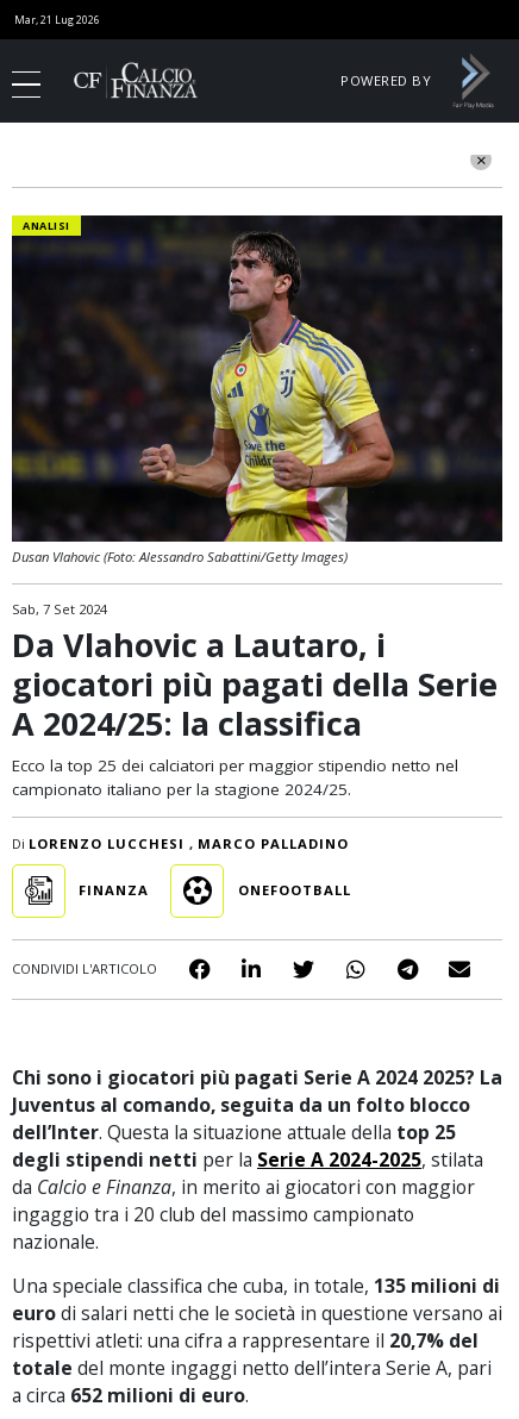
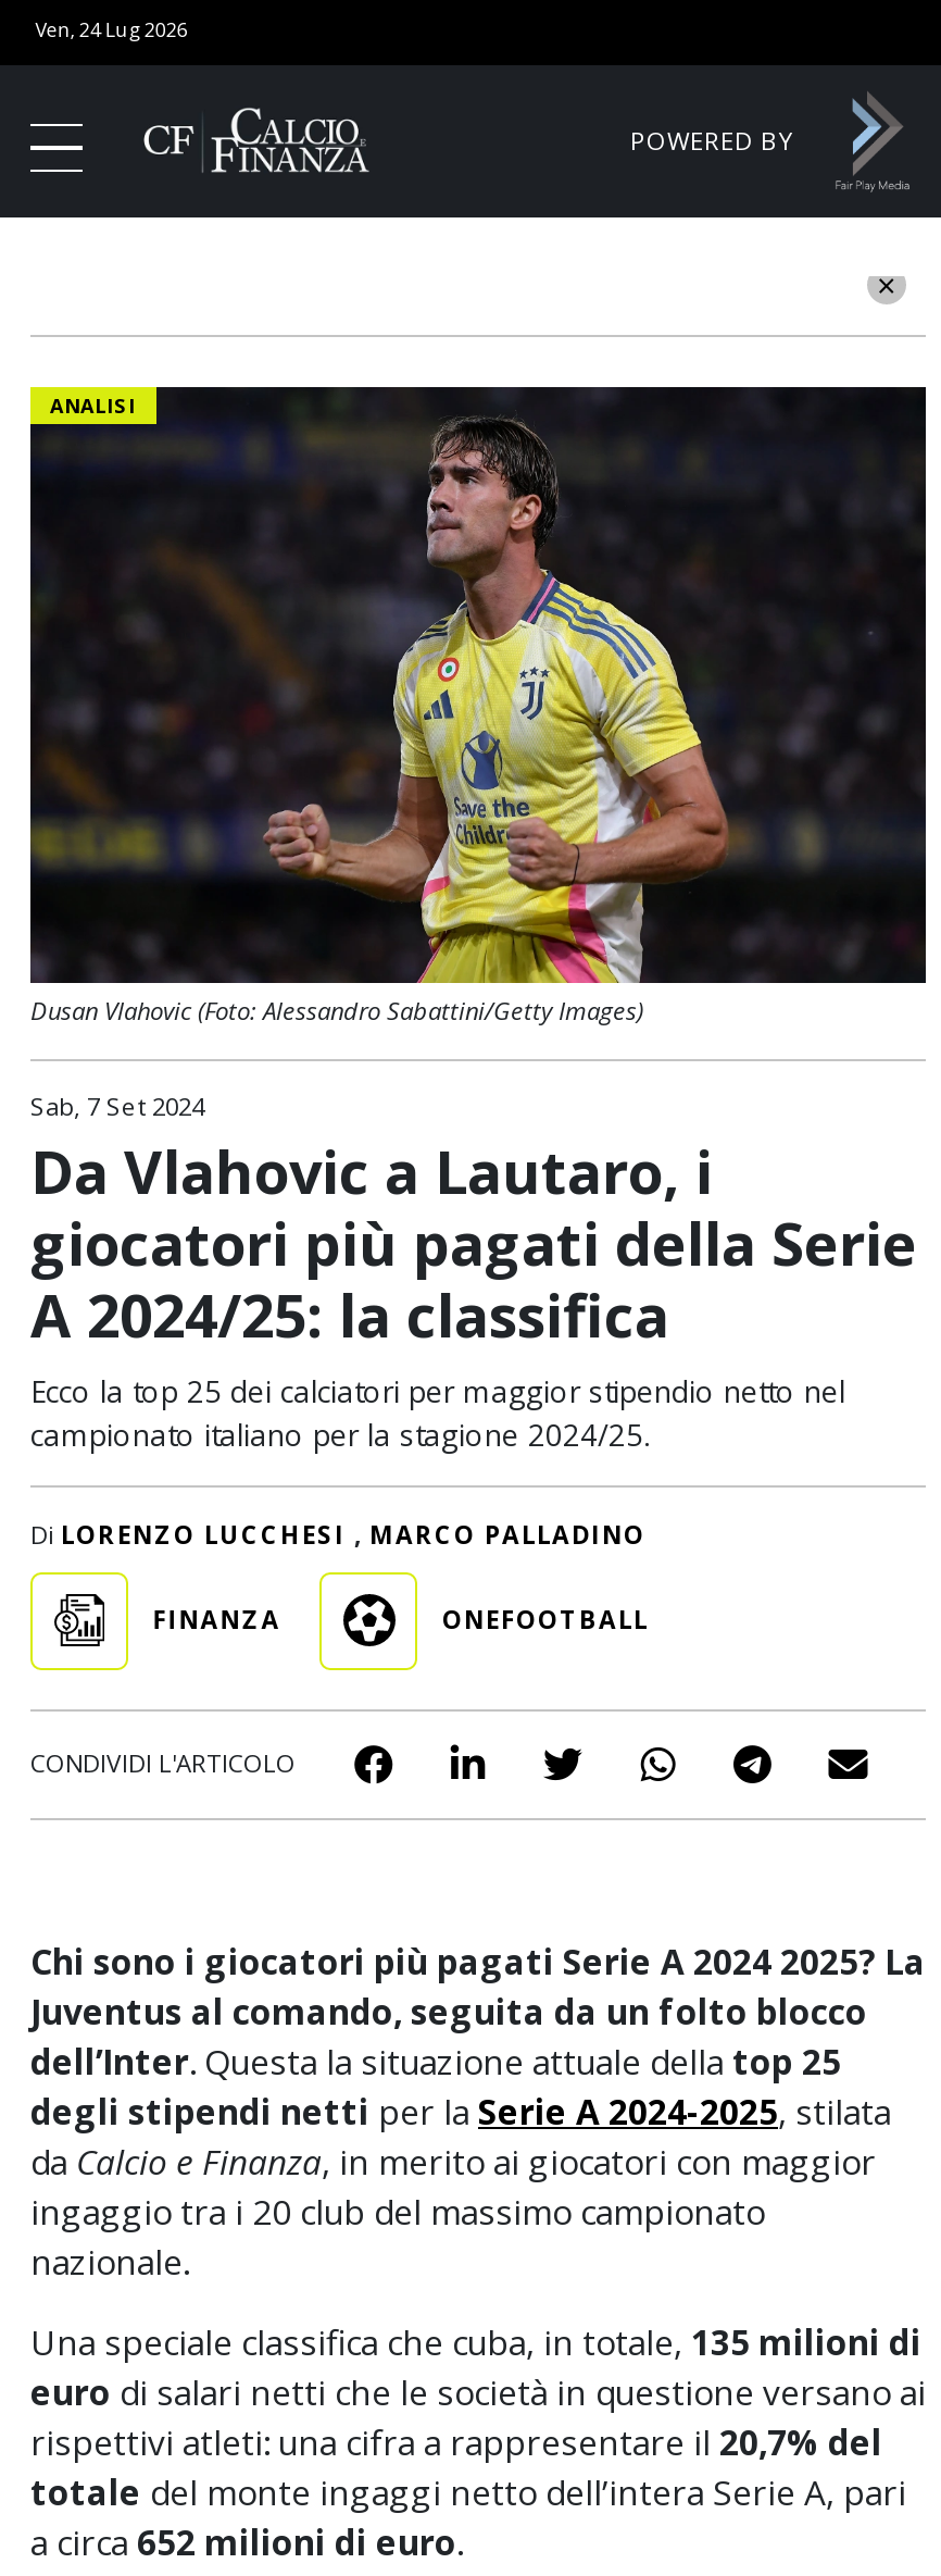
- Mar, 21 Lug 2026
+ Ven, 24 Lug 2026
